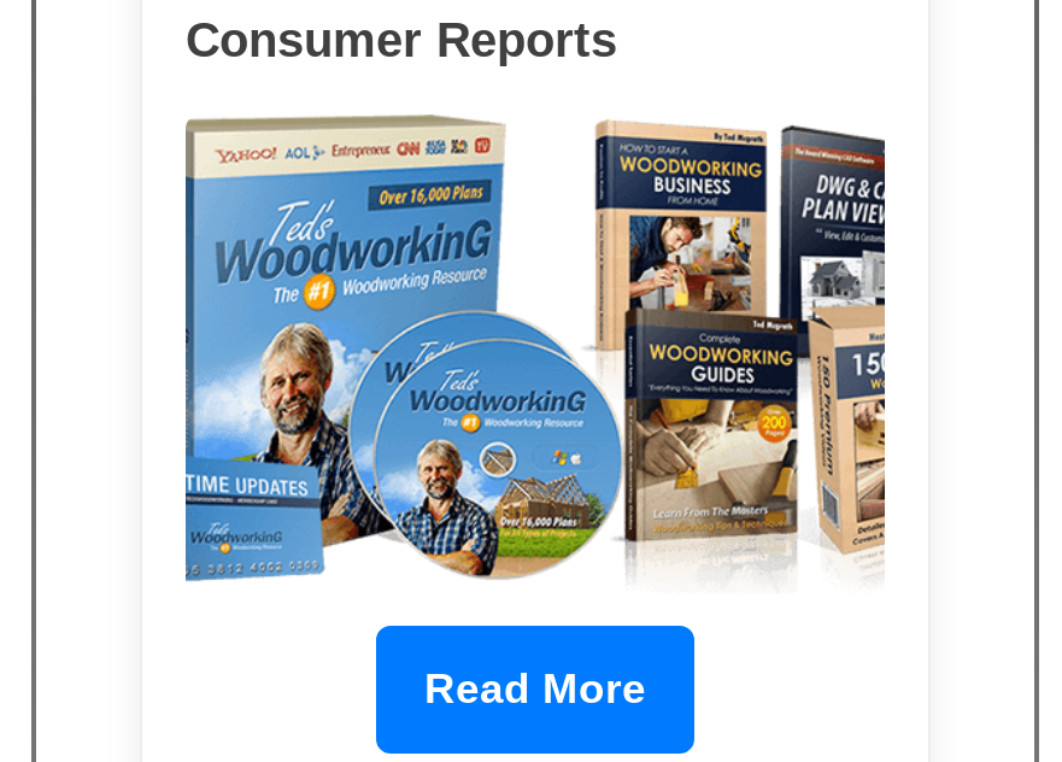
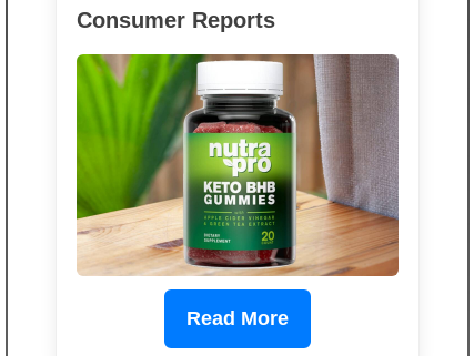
- [image]
+ [image]
